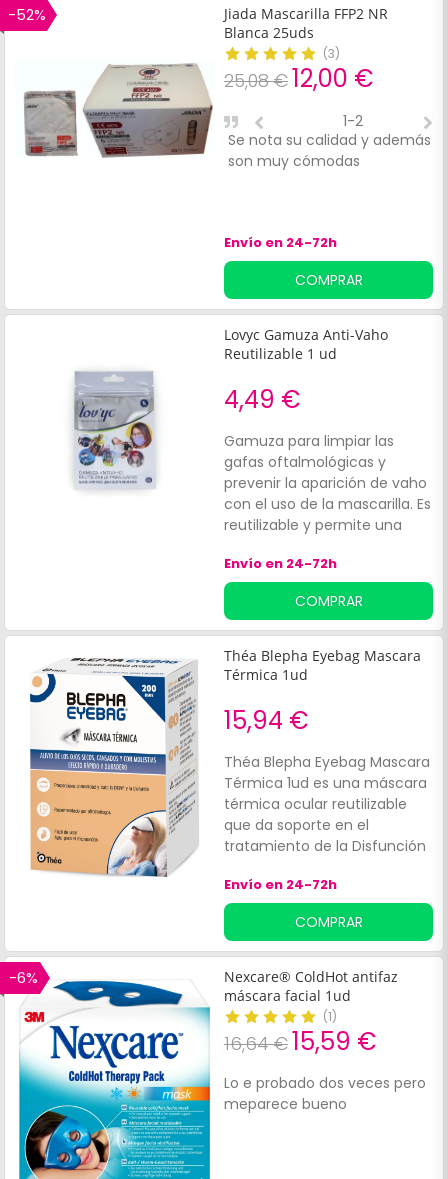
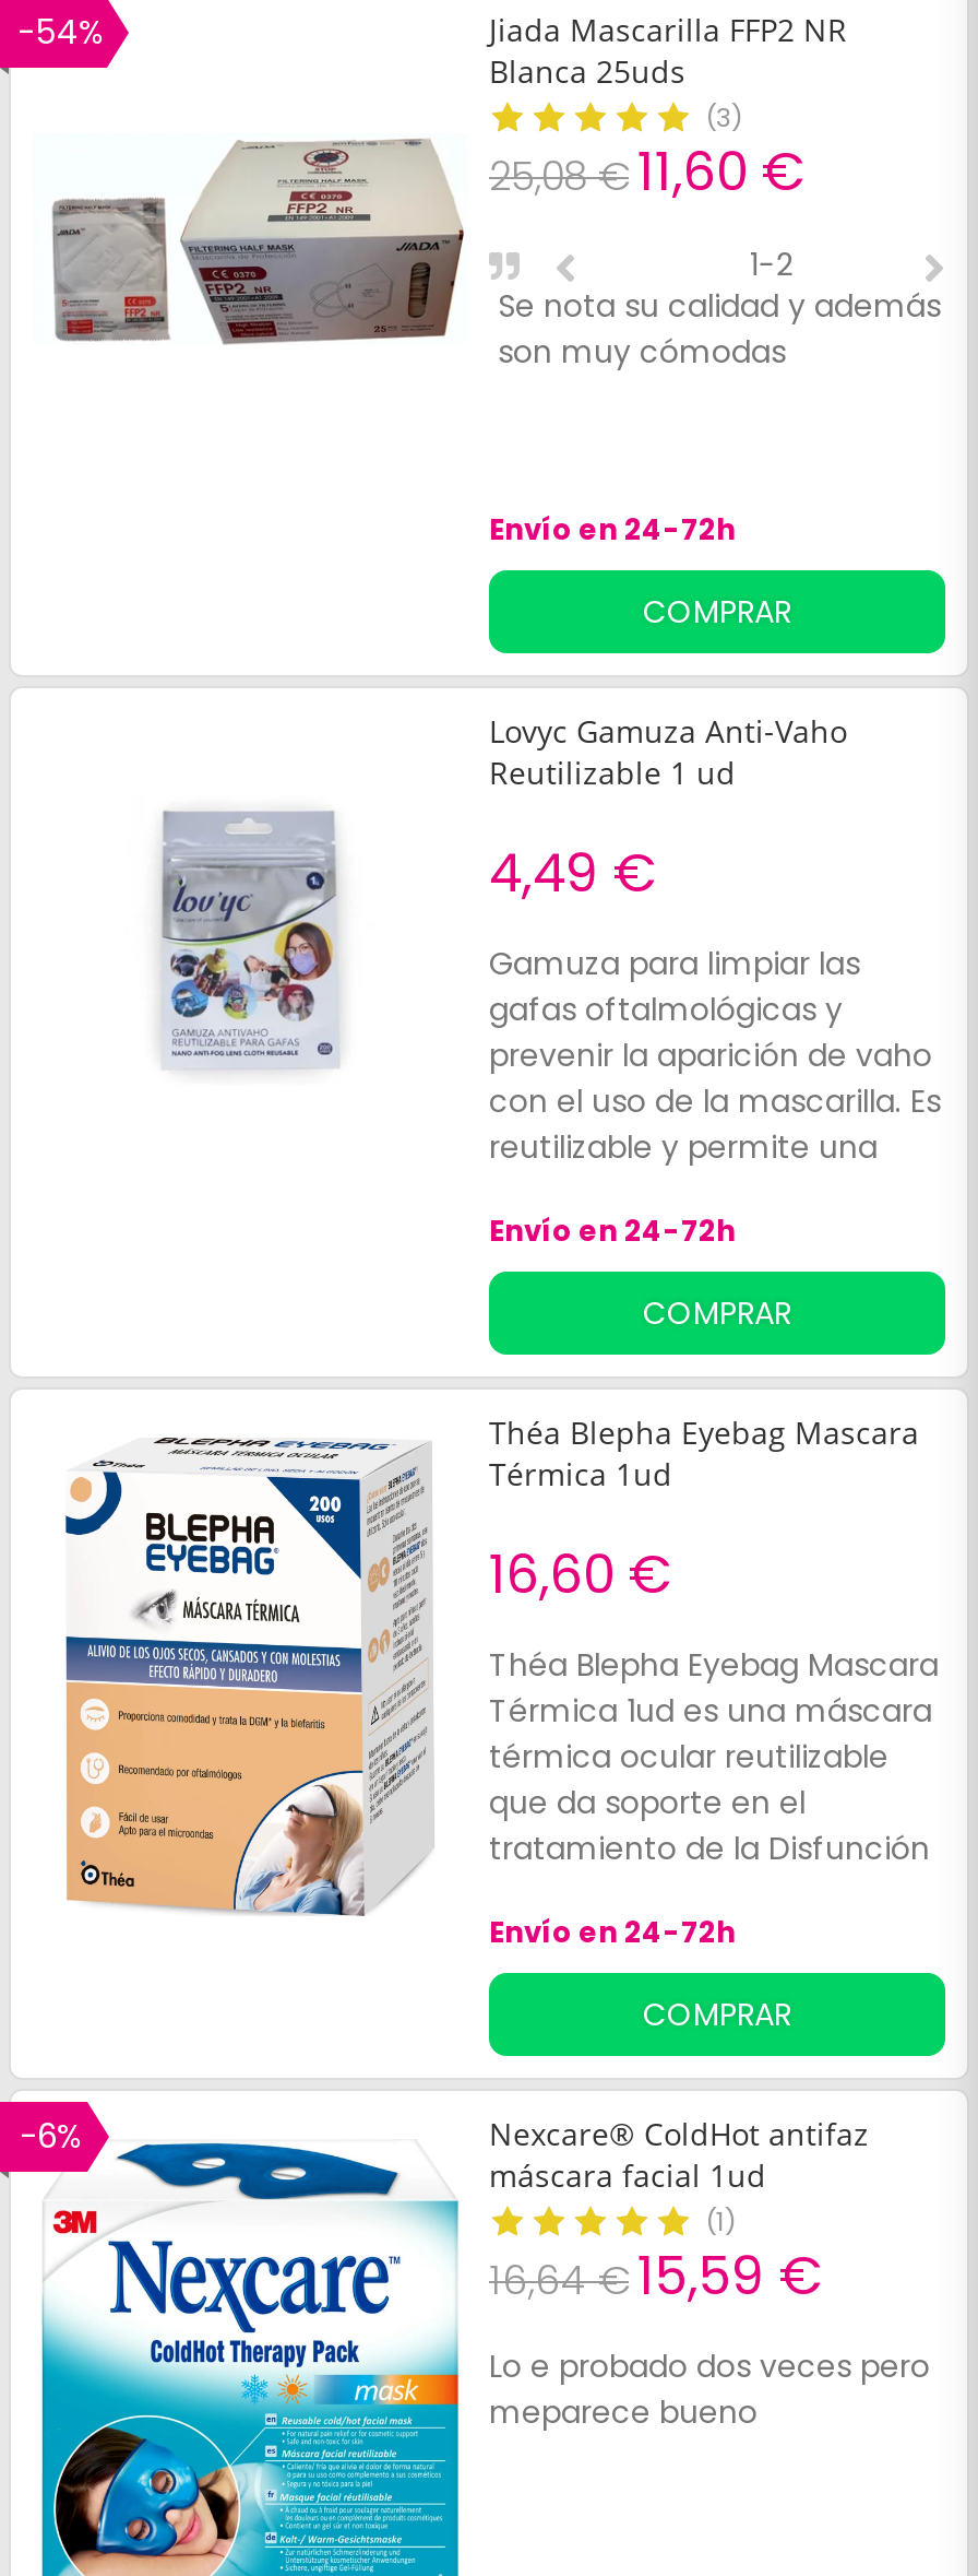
- -52%
+ -54%

- 25,08 € 12,00 €
+ 25,08 € 11,60 €

- 15,94 €
+ 16,60 €
